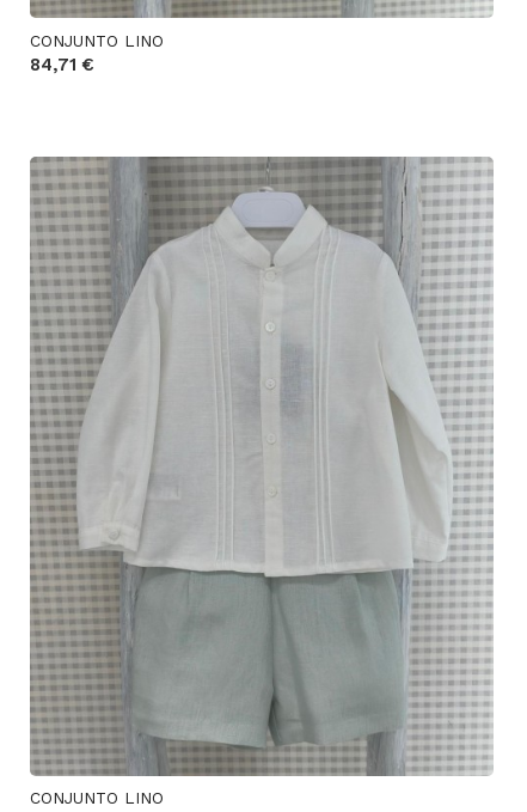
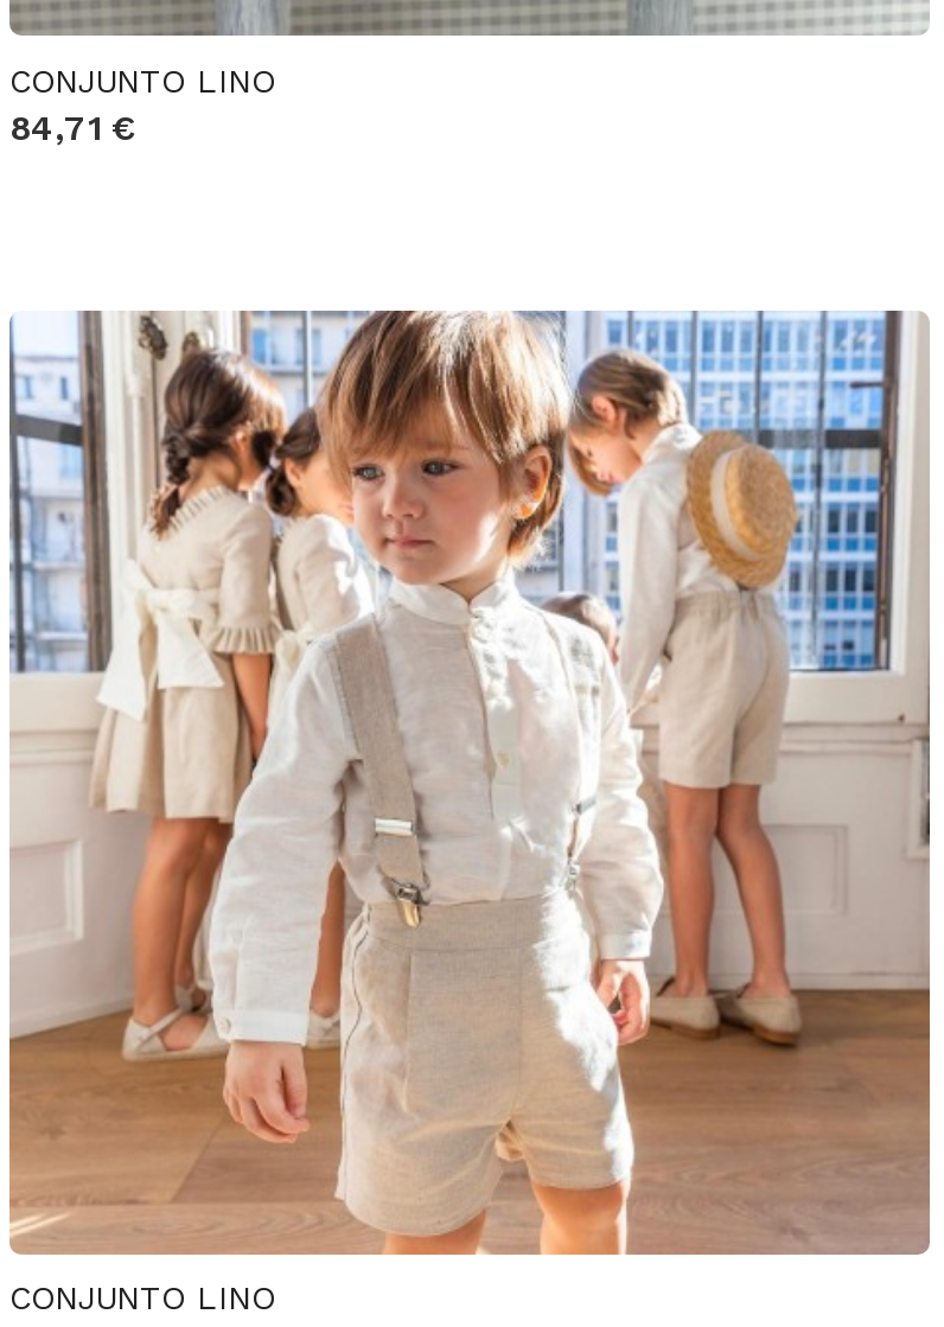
- [image]
+ [image]
